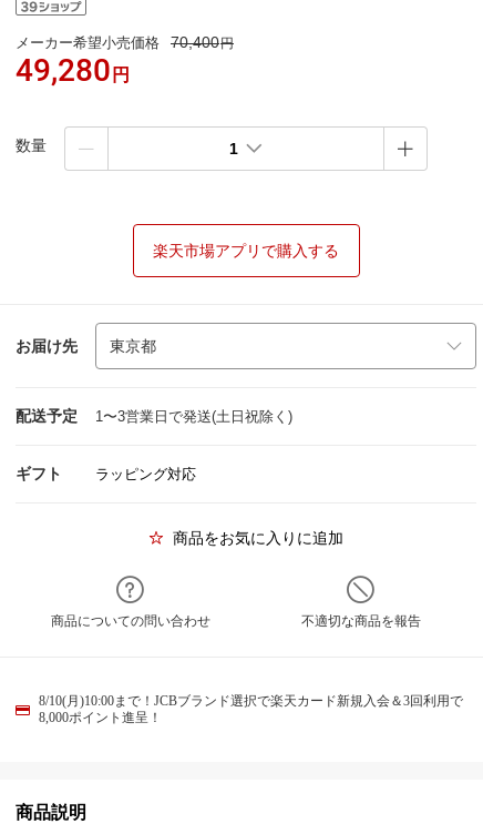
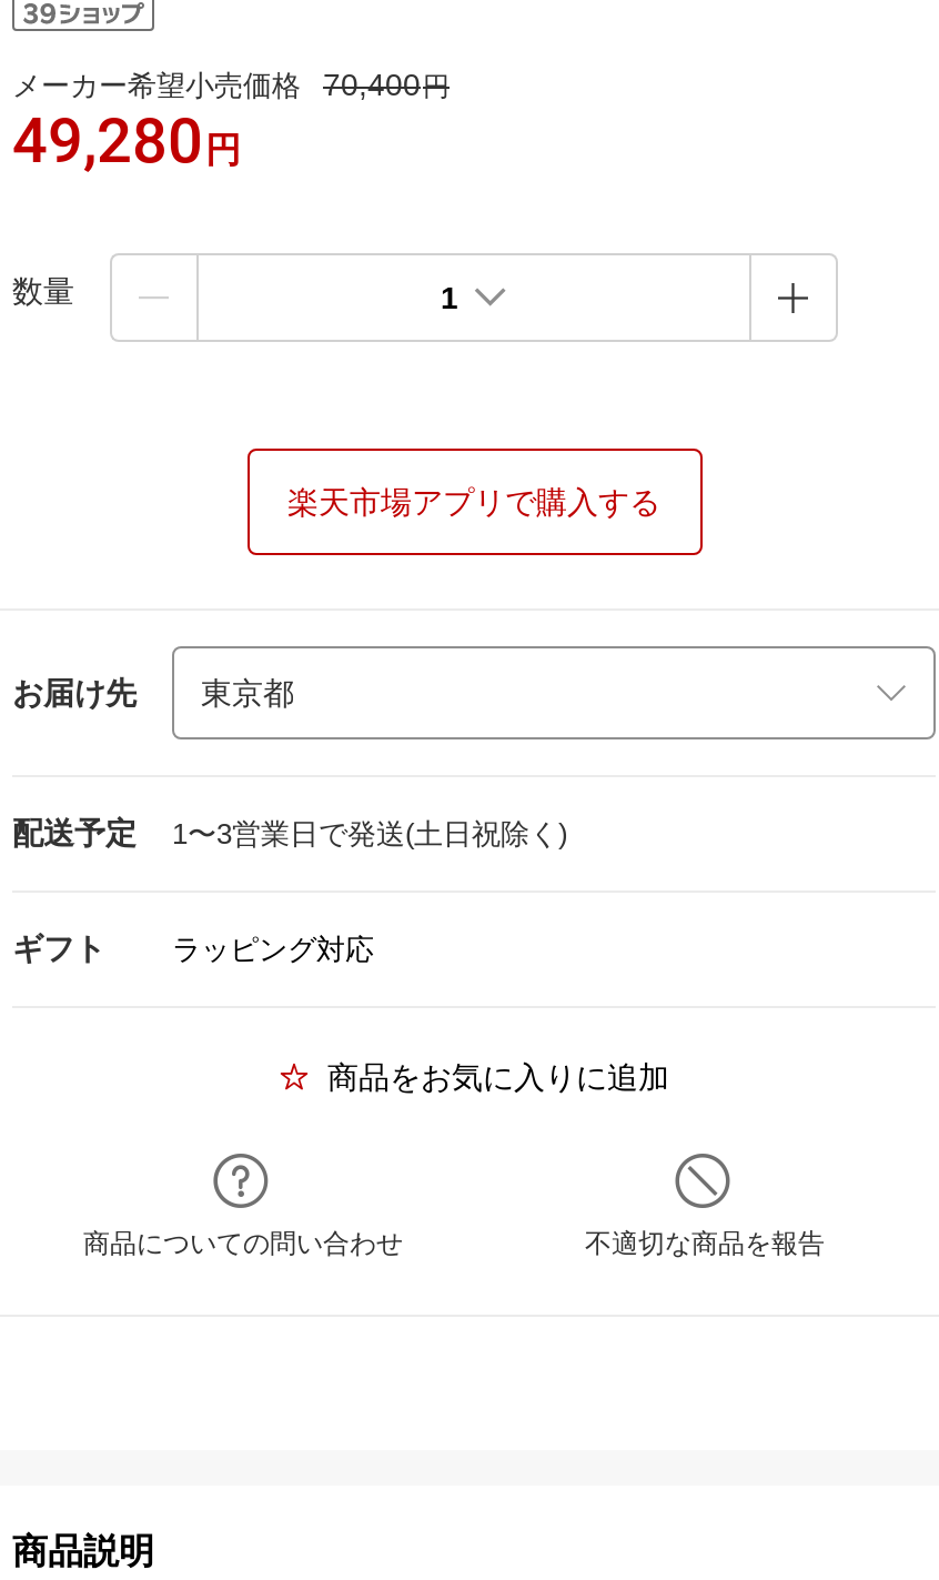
- 8/10(月)10:00まで！JCBブランド選択で楽天カード新規入会＆3回利用で
- 8,000ポイント進呈！
